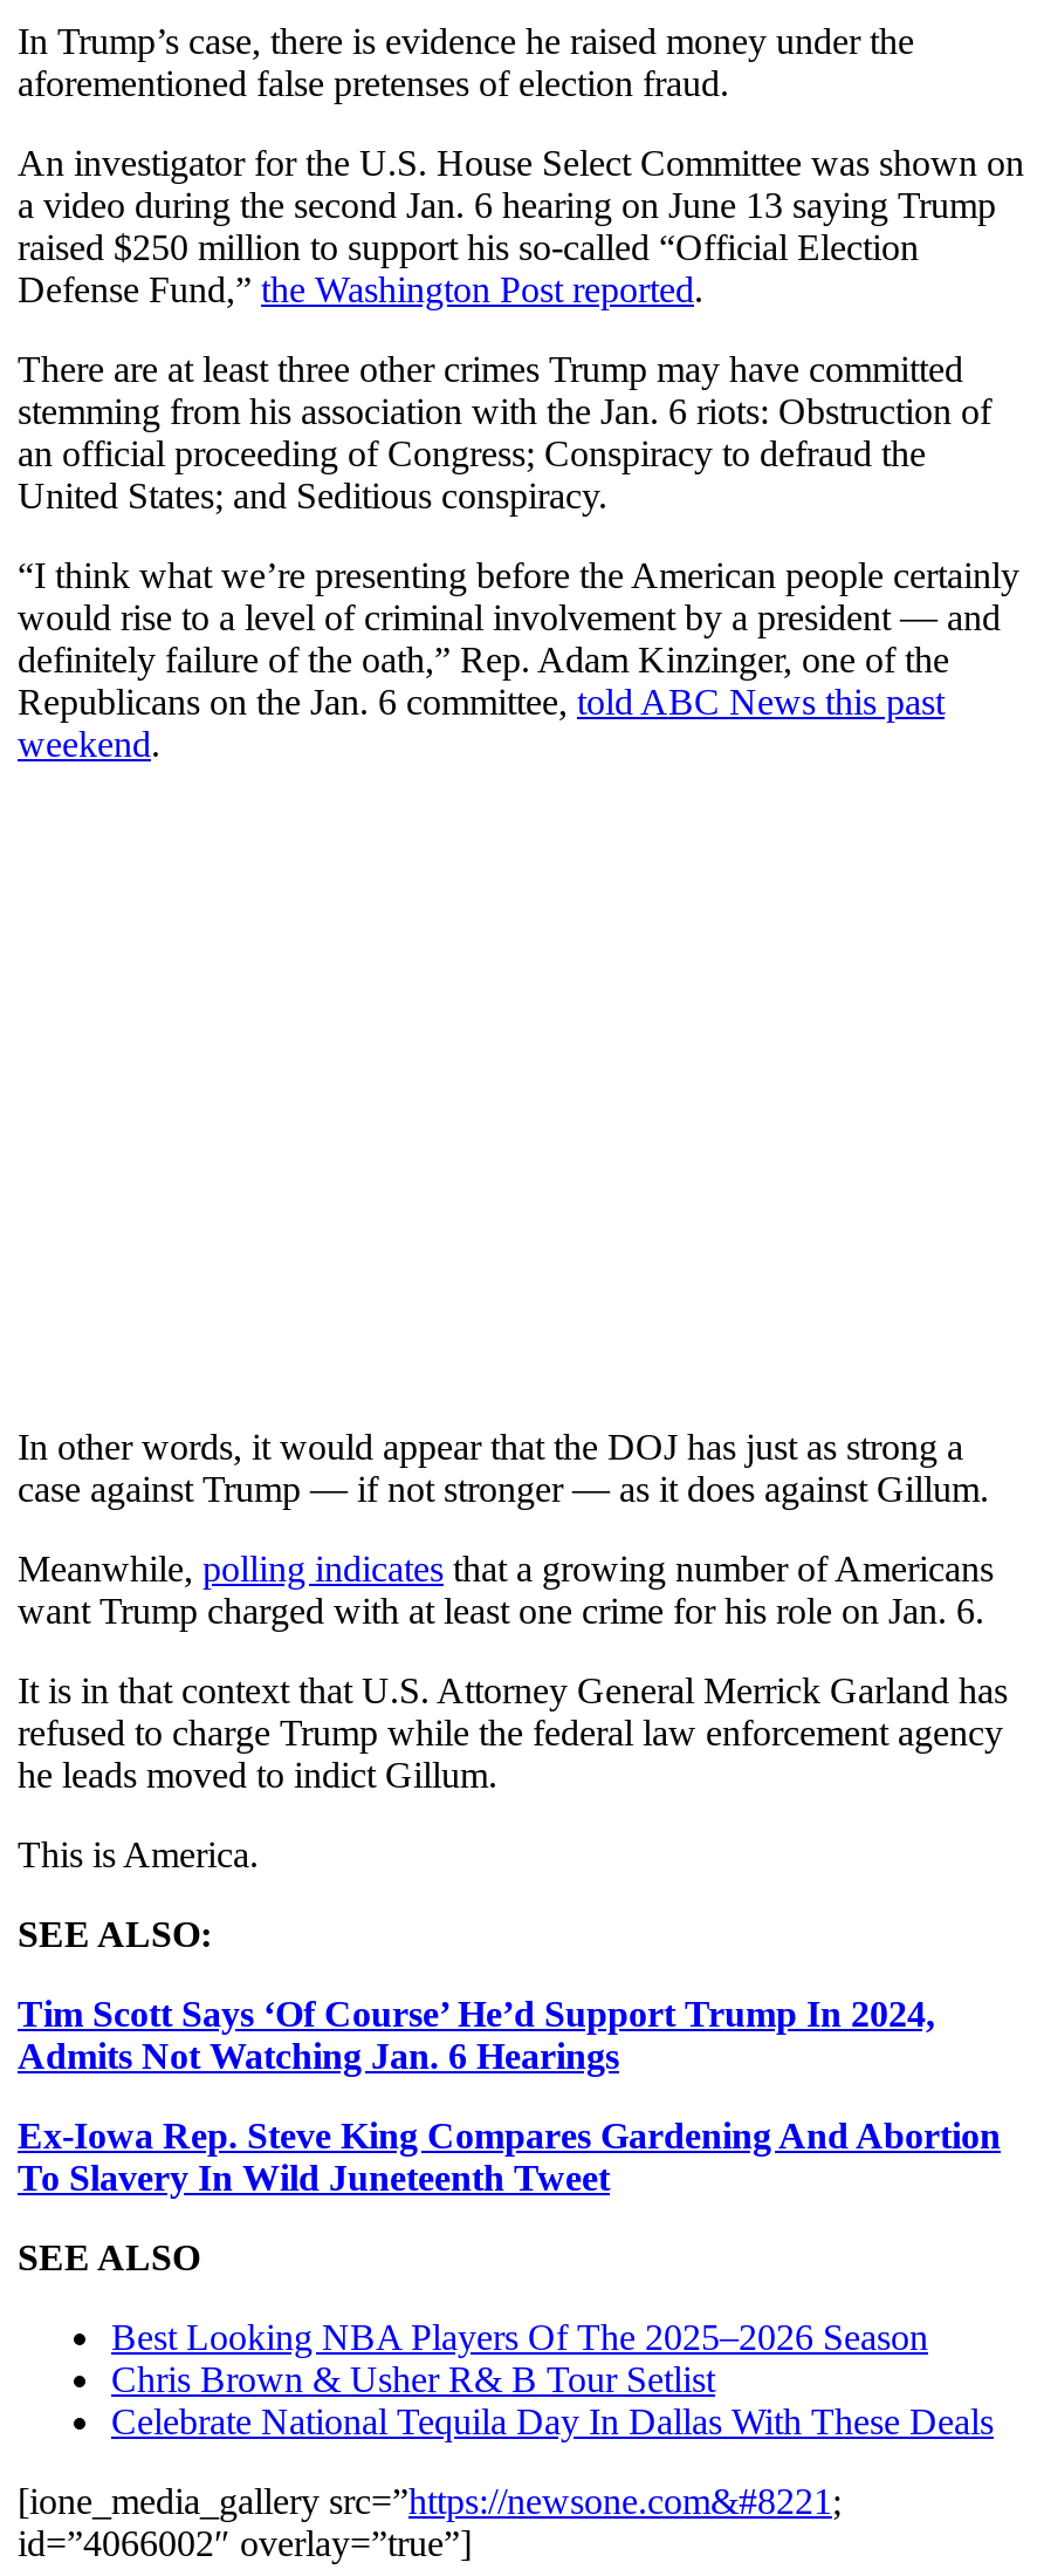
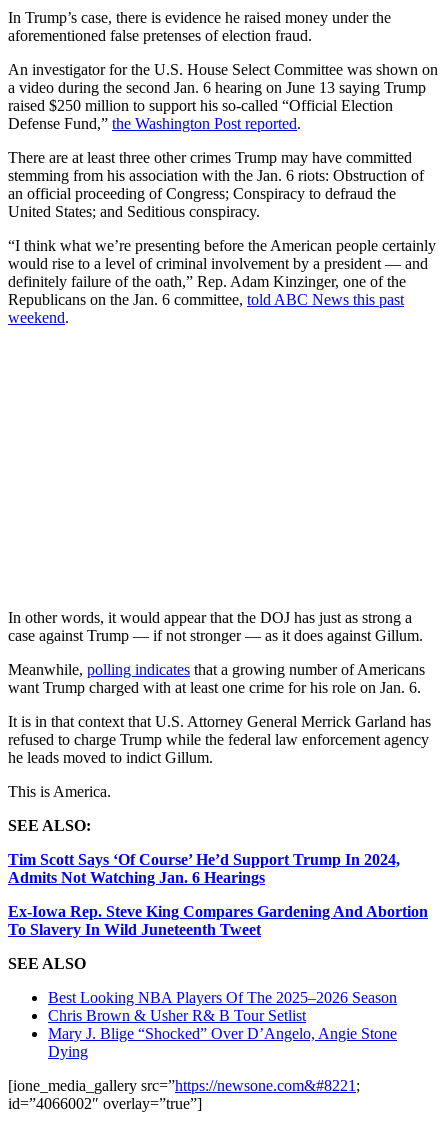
- Celebrate National Tequila Day In Dallas With These Deals
+ Mary J. Blige “Shocked” Over D’Angelo, Angie Stone
+ Dying
